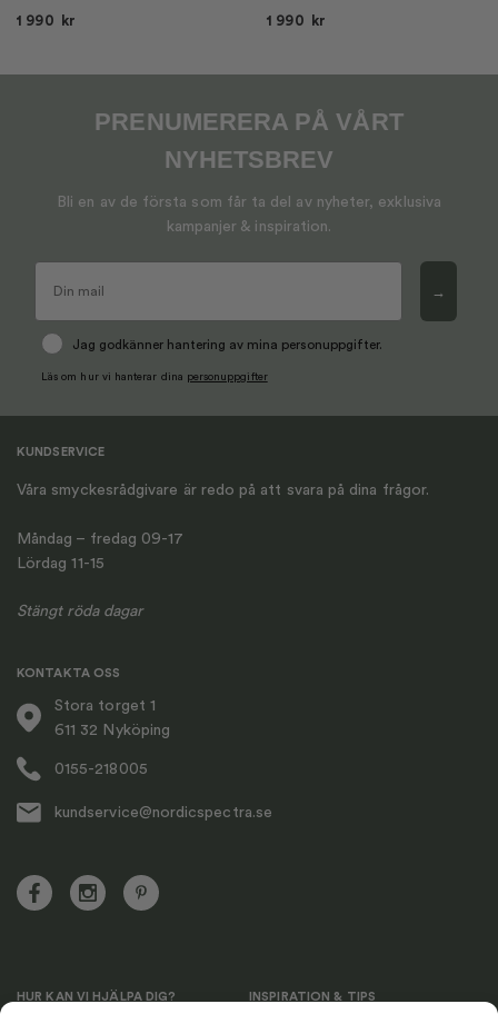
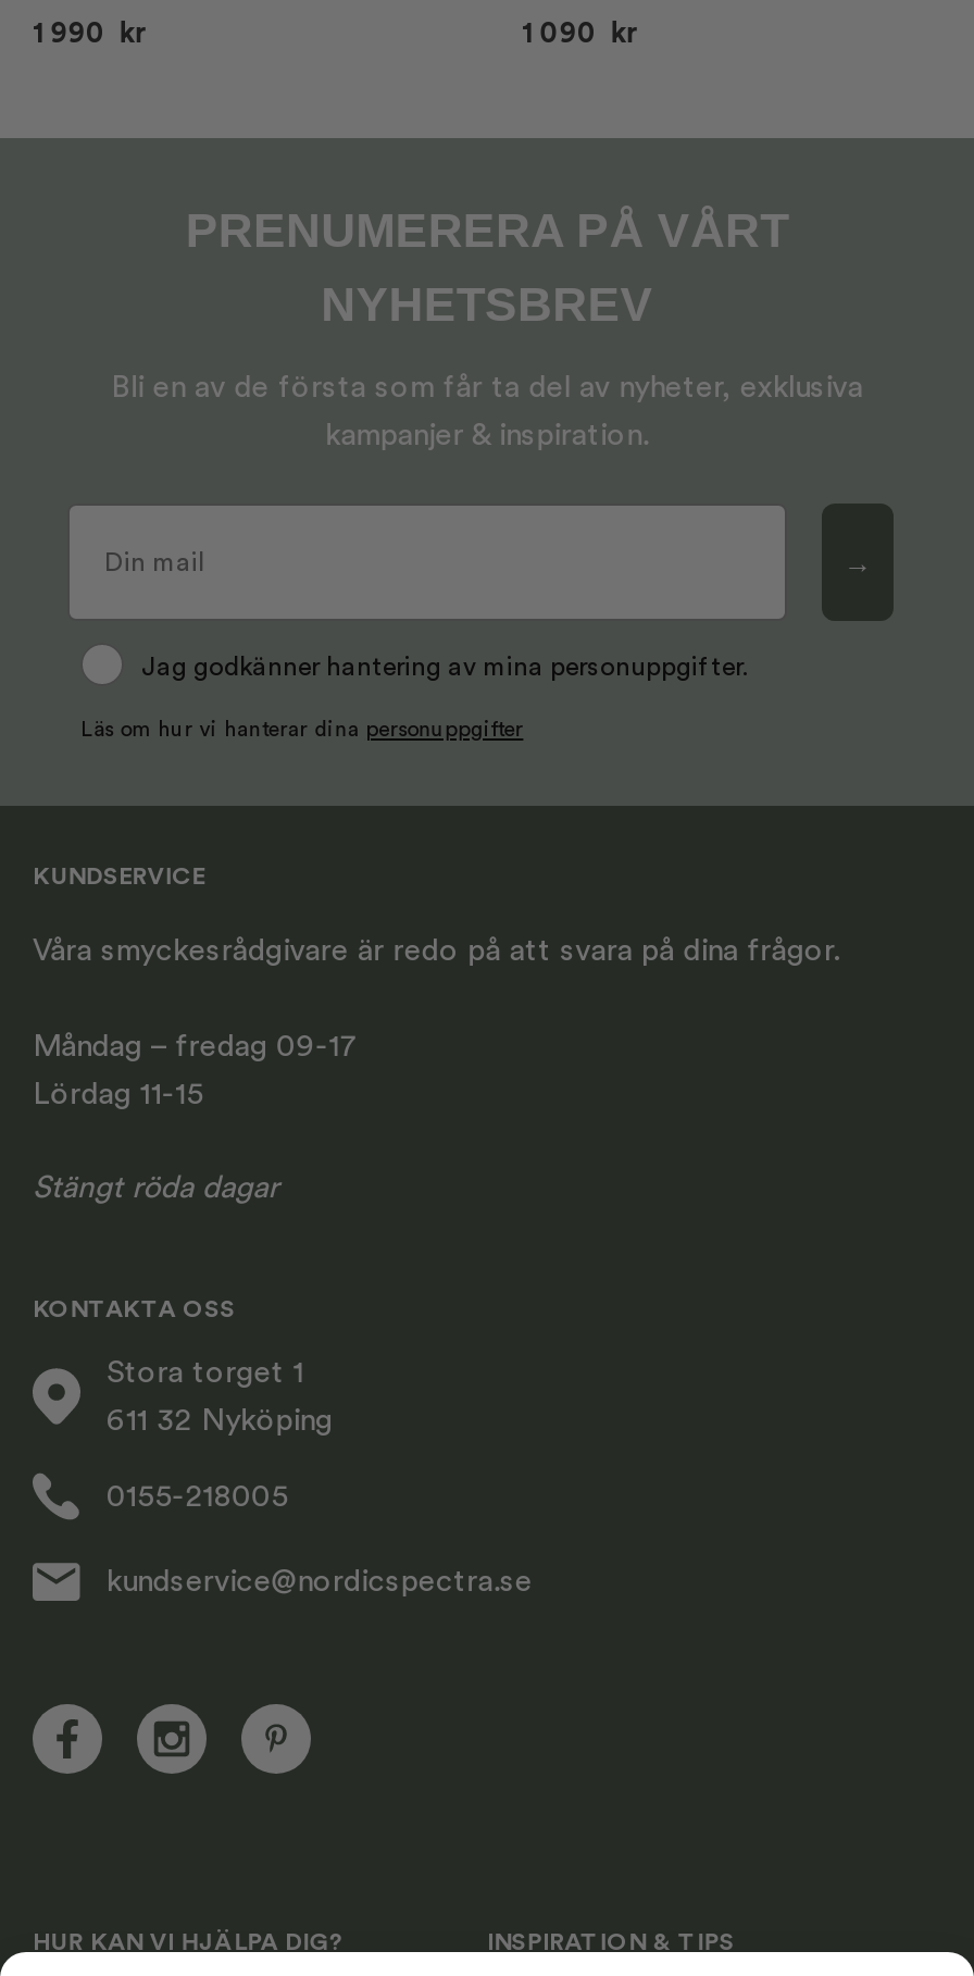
- 1 990 kr
+ 1 090 kr
